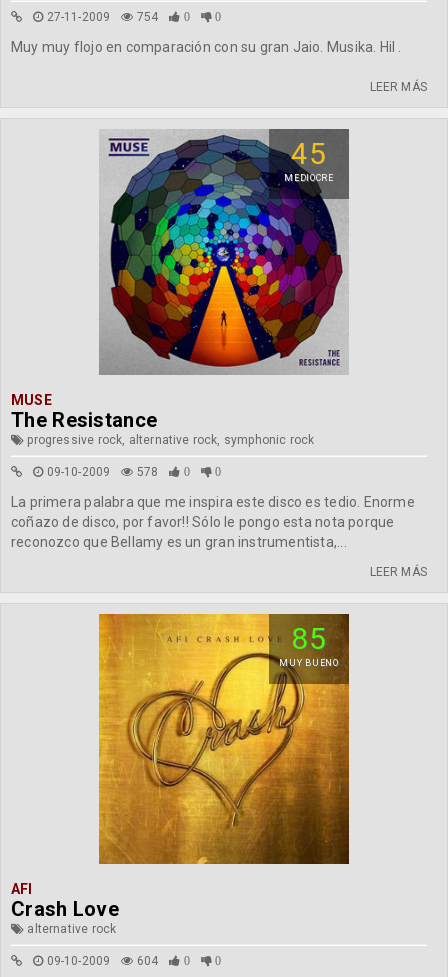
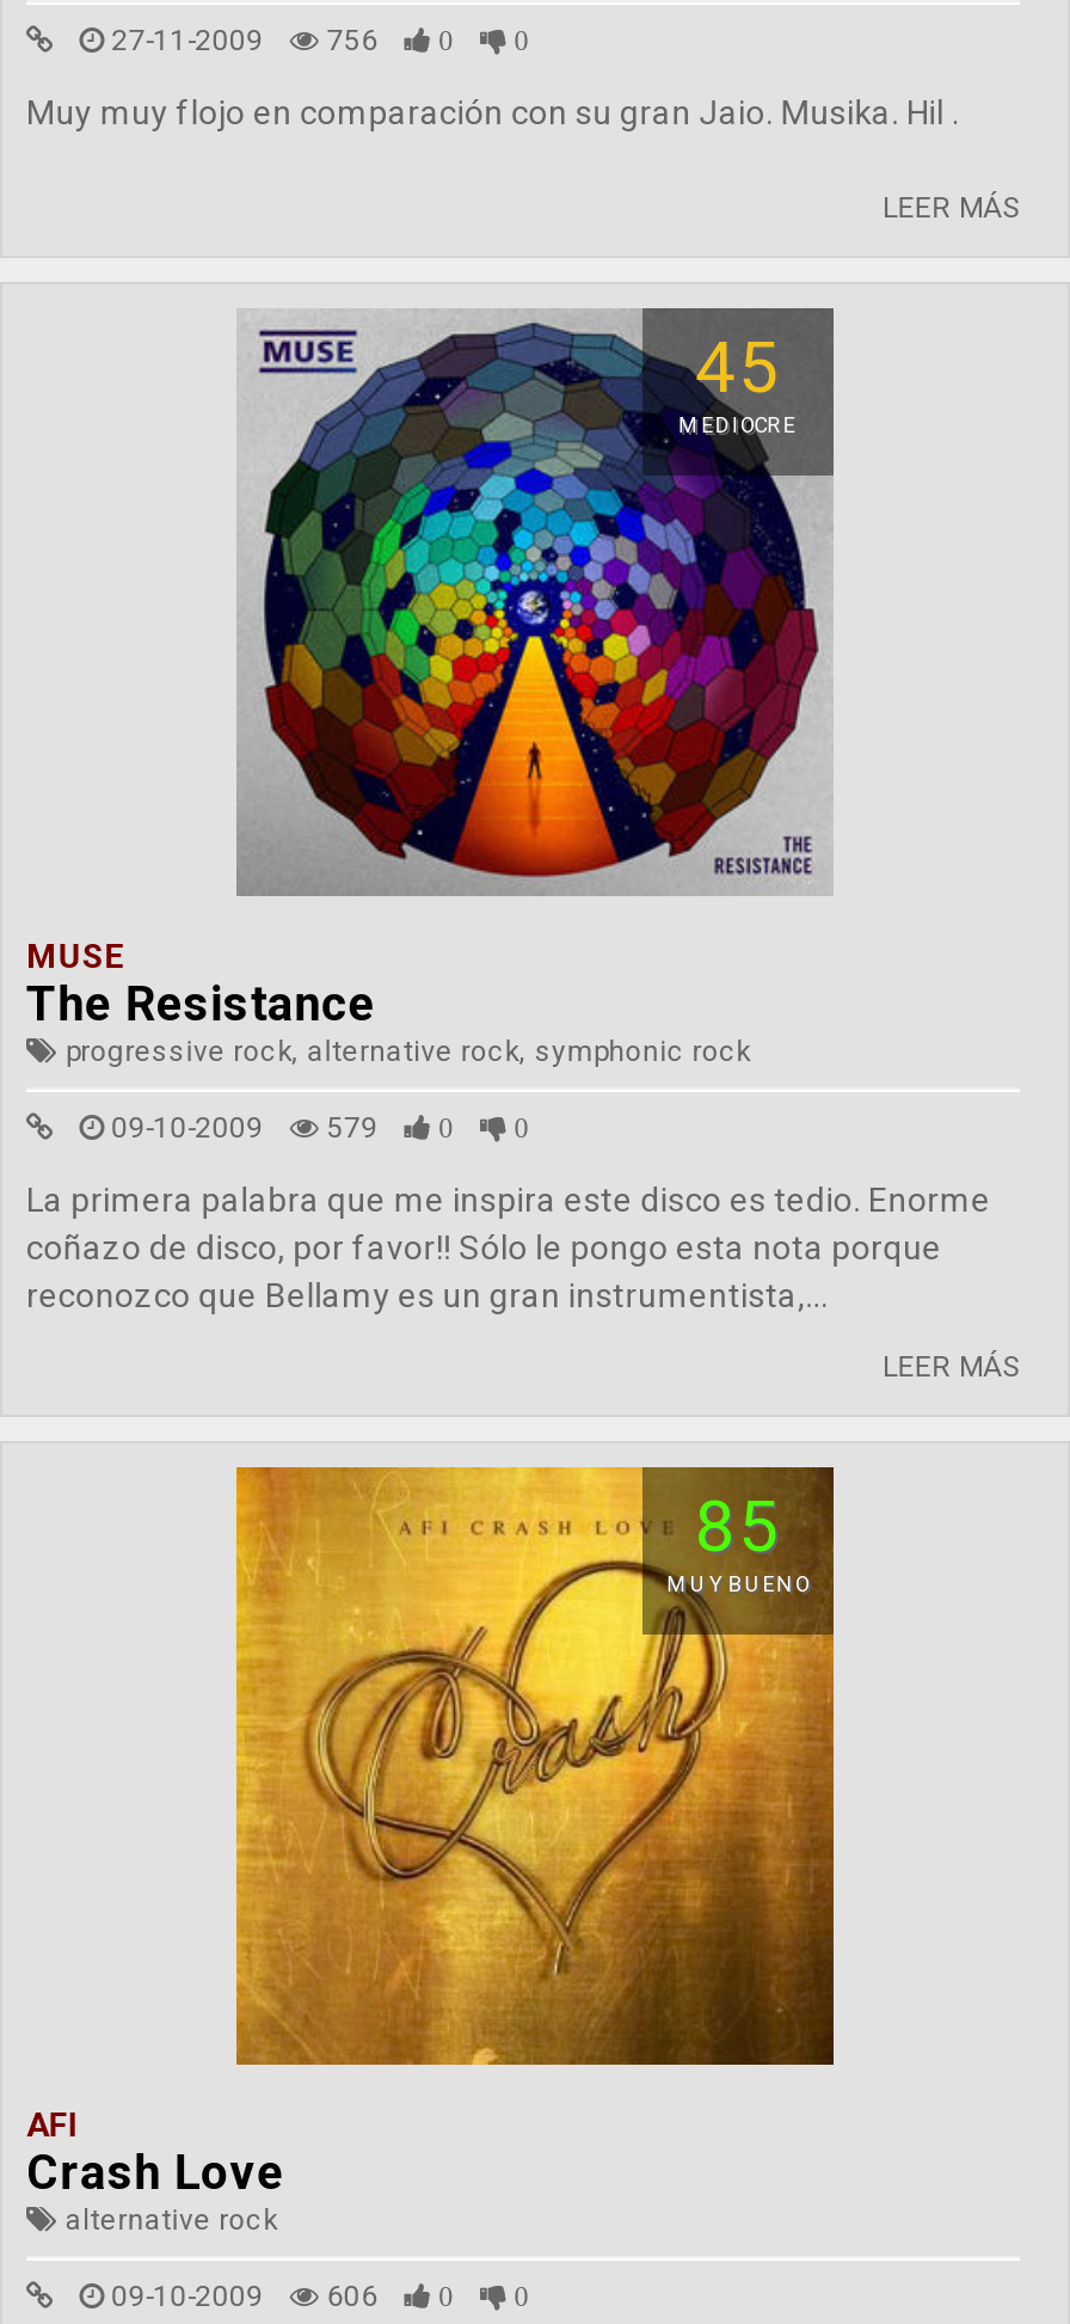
- 27-11-2009 754 0 0
+ 27-11-2009 756 0 0

- 09-10-2009 578 0 0
+ 09-10-2009 579 0 0

- 09-10-2009 604 0 0
+ 09-10-2009 606 0 0
